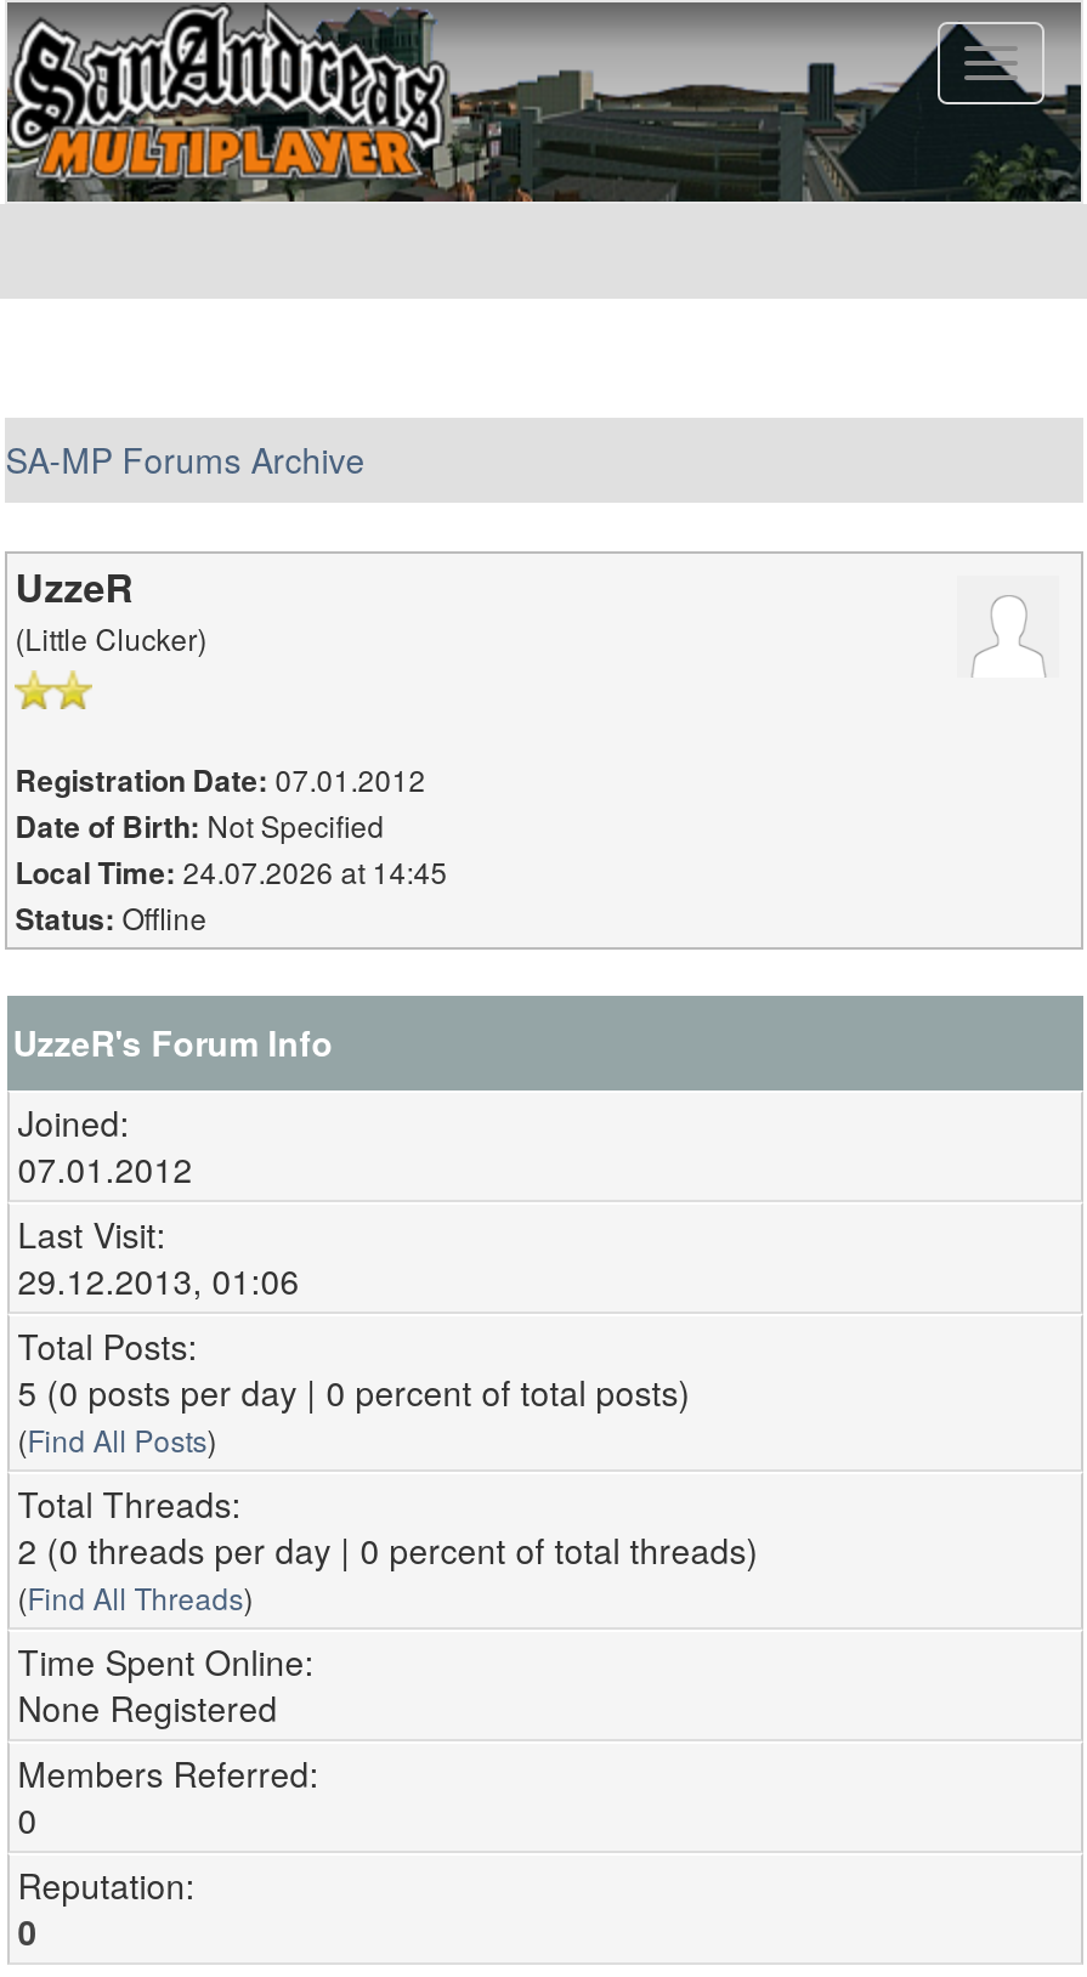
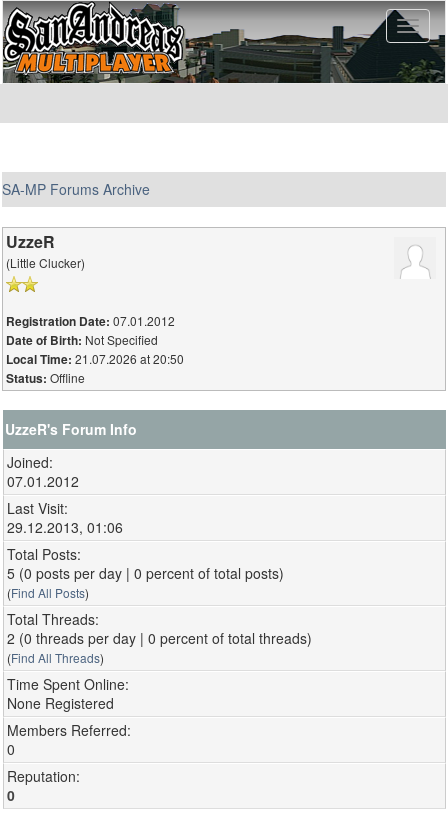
- Local Time: 24.07.2026 at 14:45
+ Local Time: 21.07.2026 at 20:50
